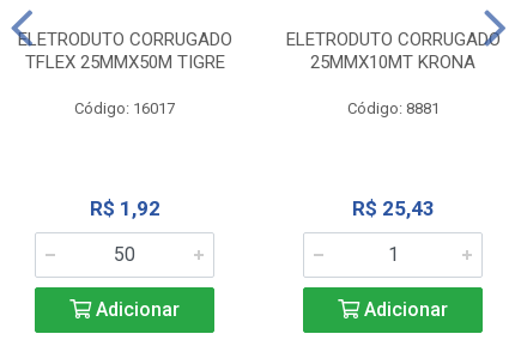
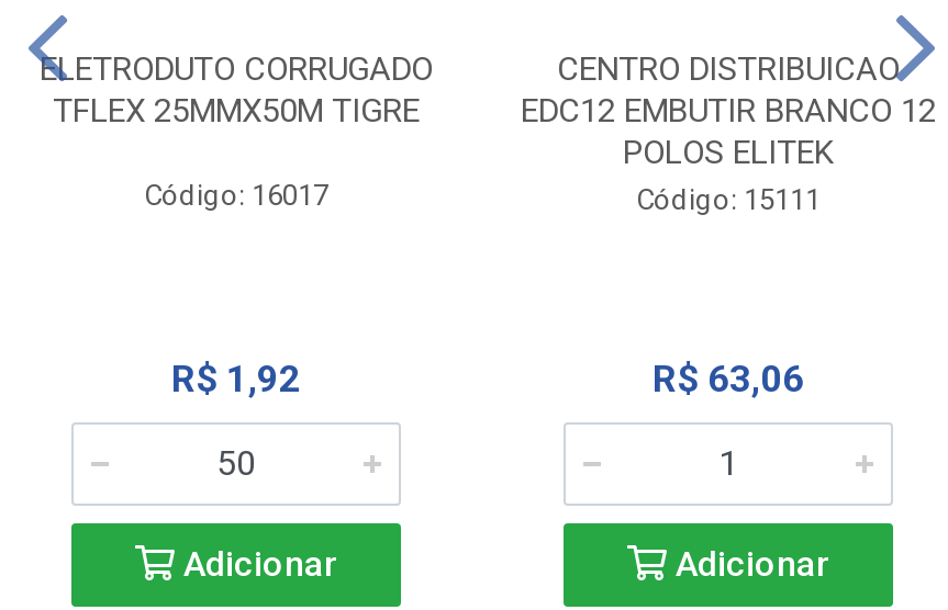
- ELETRODUTO CORRUGADO
- 25MMX10MT KRONA
- Código: 8881
+ CENTRO DISTRIBUICAO
+ EDC12 EMBUTIR BRANCO 12
+ POLOS ELITEK
+ Código: 15111

- R$ 25,43
+ R$ 63,06
